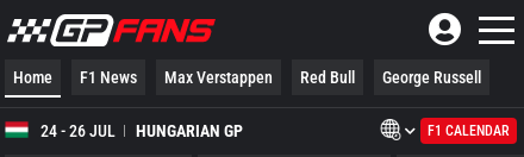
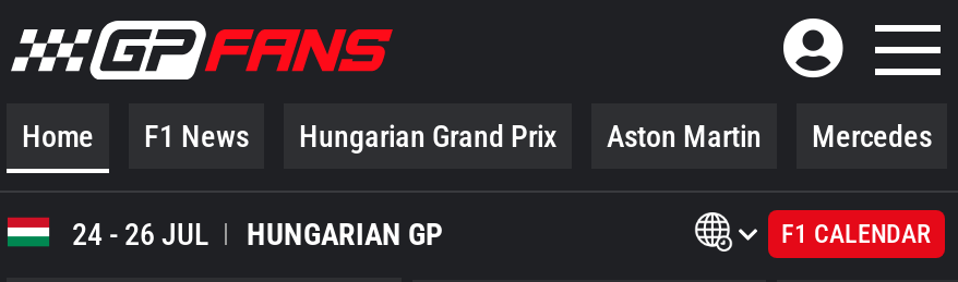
- Max Verstappen
- Red Bull
- George Russell
+ Hungarian Grand Prix
+ Aston Martin
+ Mercedes
